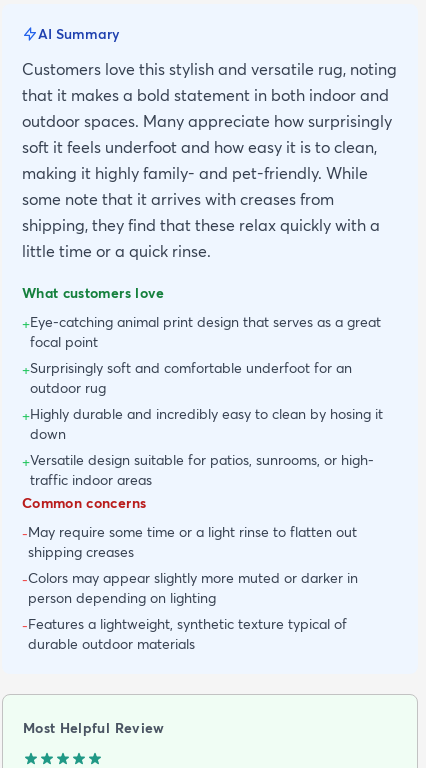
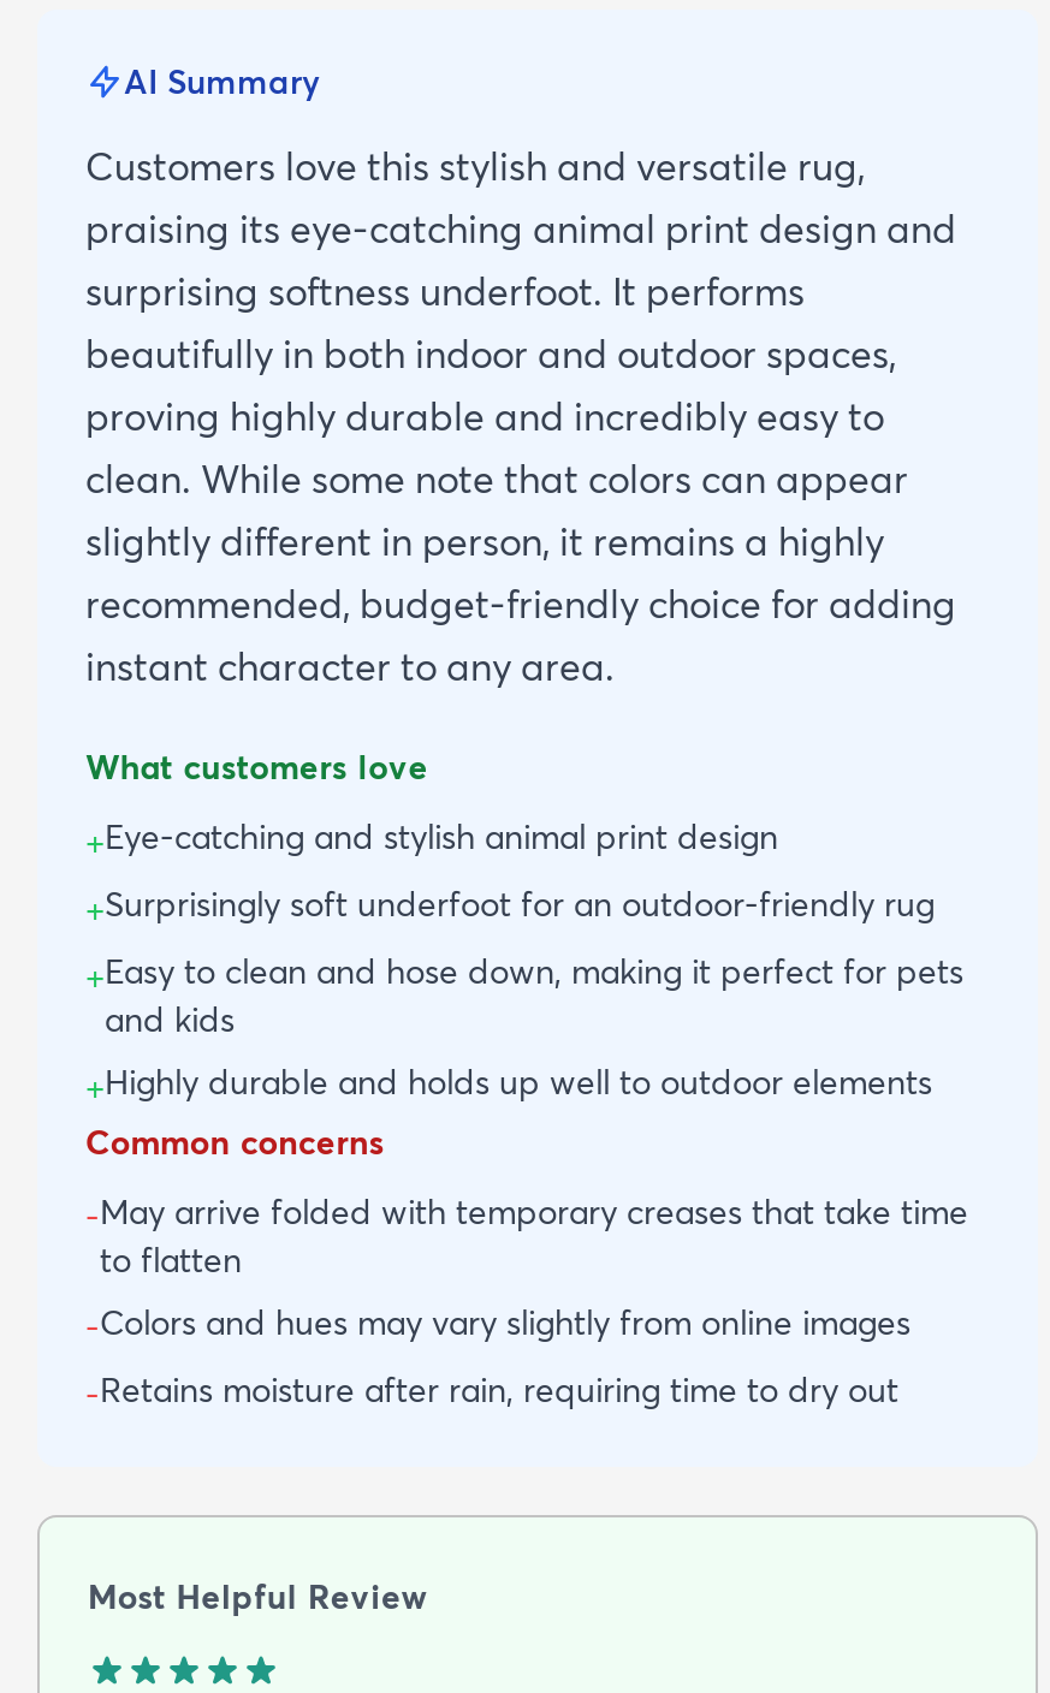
- Customers love this stylish and versatile rug, noting
- that it makes a bold statement in both indoor and
- outdoor spaces. Many appreciate how surprisingly
- soft it feels underfoot and how easy it is to clean,
- making it highly family- and pet-friendly. While
- some note that it arrives with creases from
- shipping, they find that these relax quickly with a
- little time or a quick rinse.
+ Customers love this stylish and versatile rug,
+ praising its eye-catching animal print design and
+ surprising softness underfoot. It performs
+ beautifully in both indoor and outdoor spaces,
+ proving highly durable and incredibly easy to
+ clean. While some note that colors can appear
+ slightly different in person, it remains a highly
+ recommended, budget-friendly choice for adding
+ instant character to any area.

moved down: What customers love

- +Eye-catching animal print design that serves as a great
- focal point
- +Surprisingly soft and comfortable underfoot for an
- outdoor rug
- +Highly durable and incredibly easy to clean by hosing it
- down
- +Versatile design suitable for patios, sunrooms, or high-
- traffic indoor areas
+ +Eye-catching and stylish animal print design
+ +Surprisingly soft underfoot for an outdoor-friendly rug
+ +Easy to clean and hose down, making it perfect for pets
+ and kids
+ +Highly durable and holds up well to outdoor elements

- -May require some time or a light rinse to flatten out
- shipping creases
- -Colors may appear slightly more muted or darker in
- person depending on lighting
- -Features a lightweight, synthetic texture typical of
- durable outdoor materials
+ -May arrive folded with temporary creases that take time
+ to flatten
+ -Colors and hues may vary slightly from online images
+ -Retains moisture after rain, requiring time to dry out
